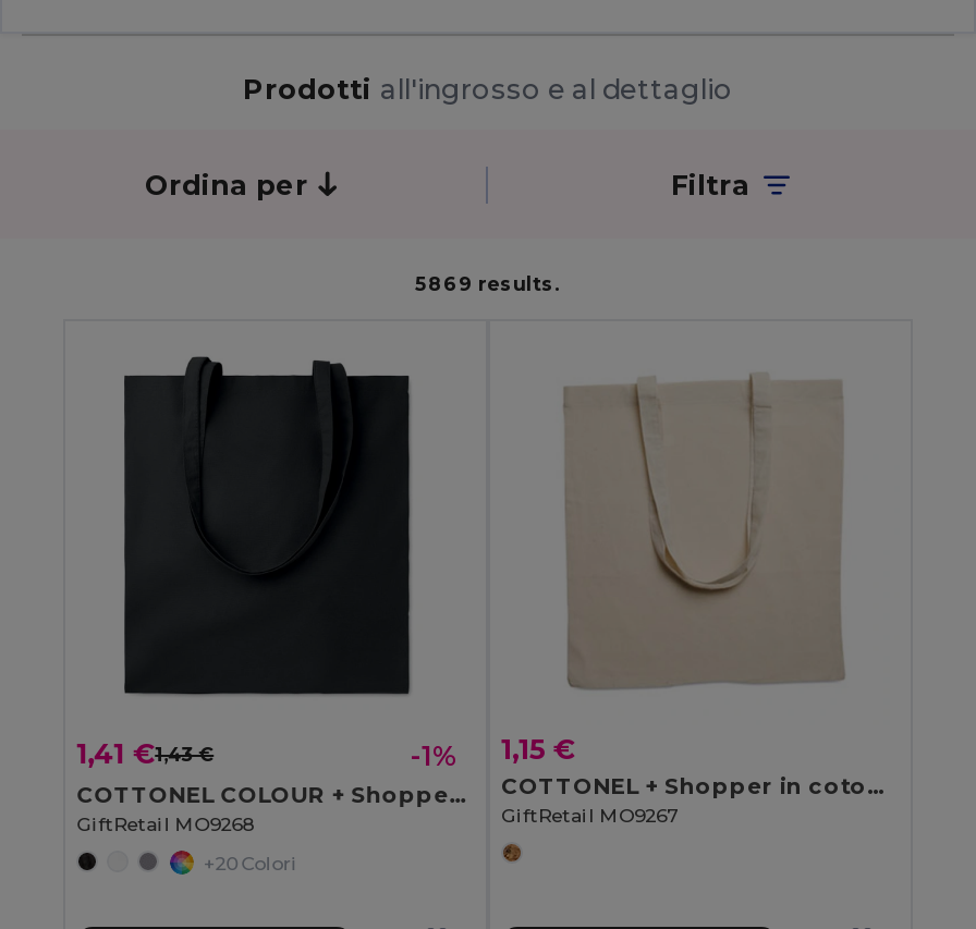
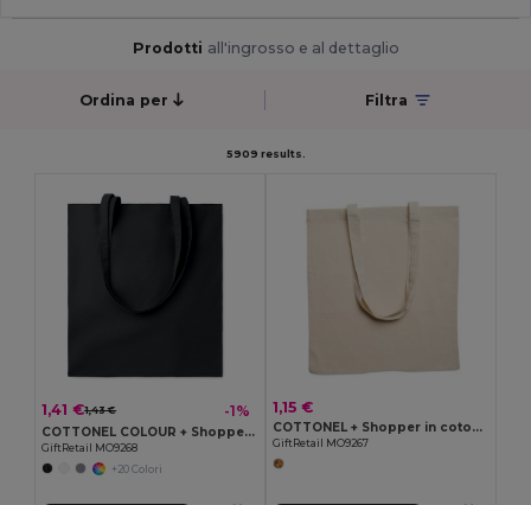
- 5869 results.
+ 5909 results.
